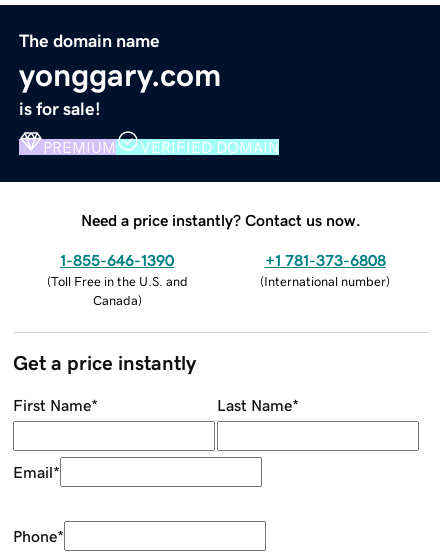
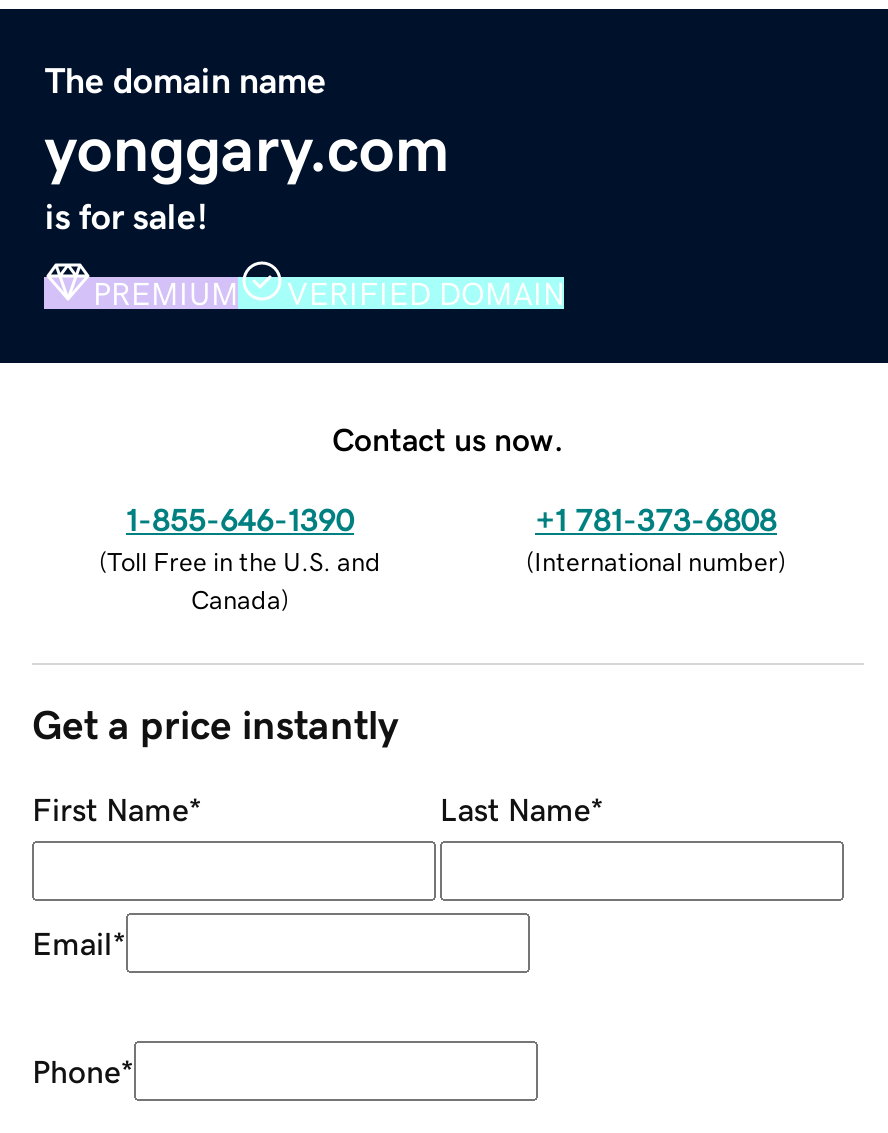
- Need a price instantly? Contact us now.
+ Contact us now.
